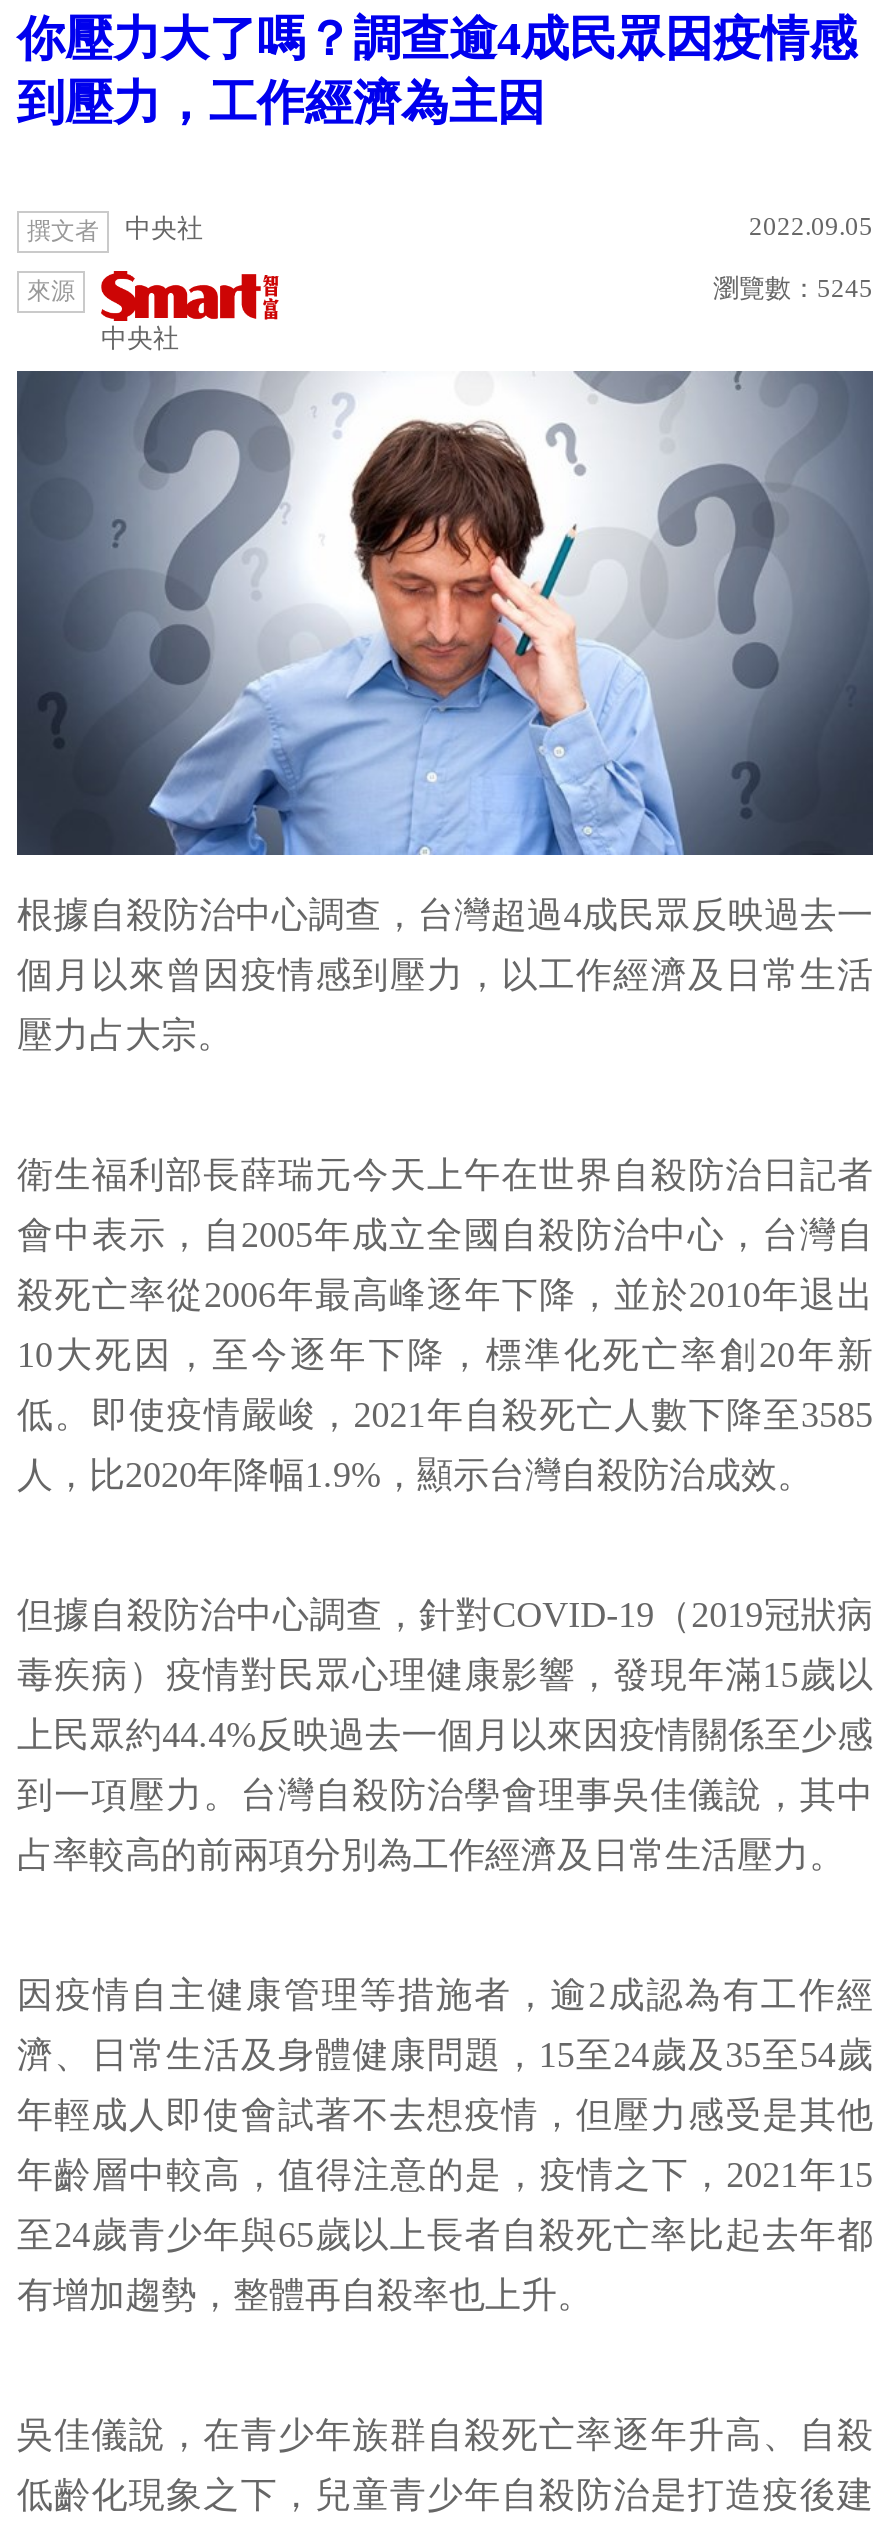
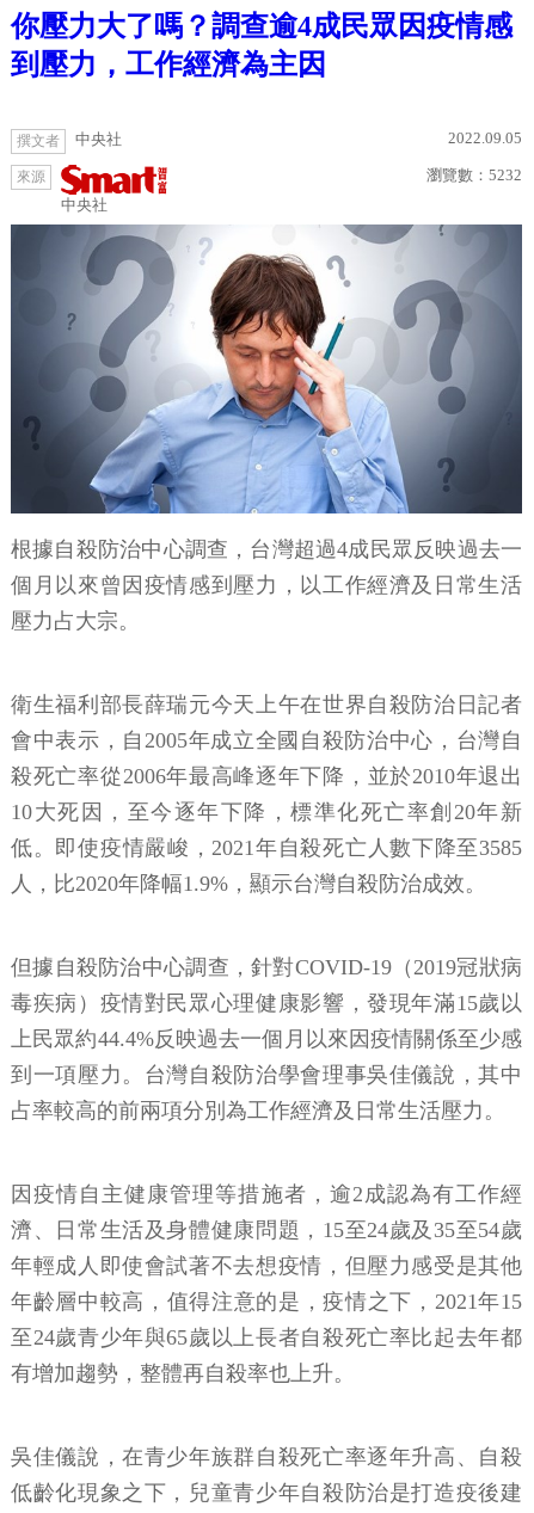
- 瀏覽數：5245
+ 瀏覽數：5232
